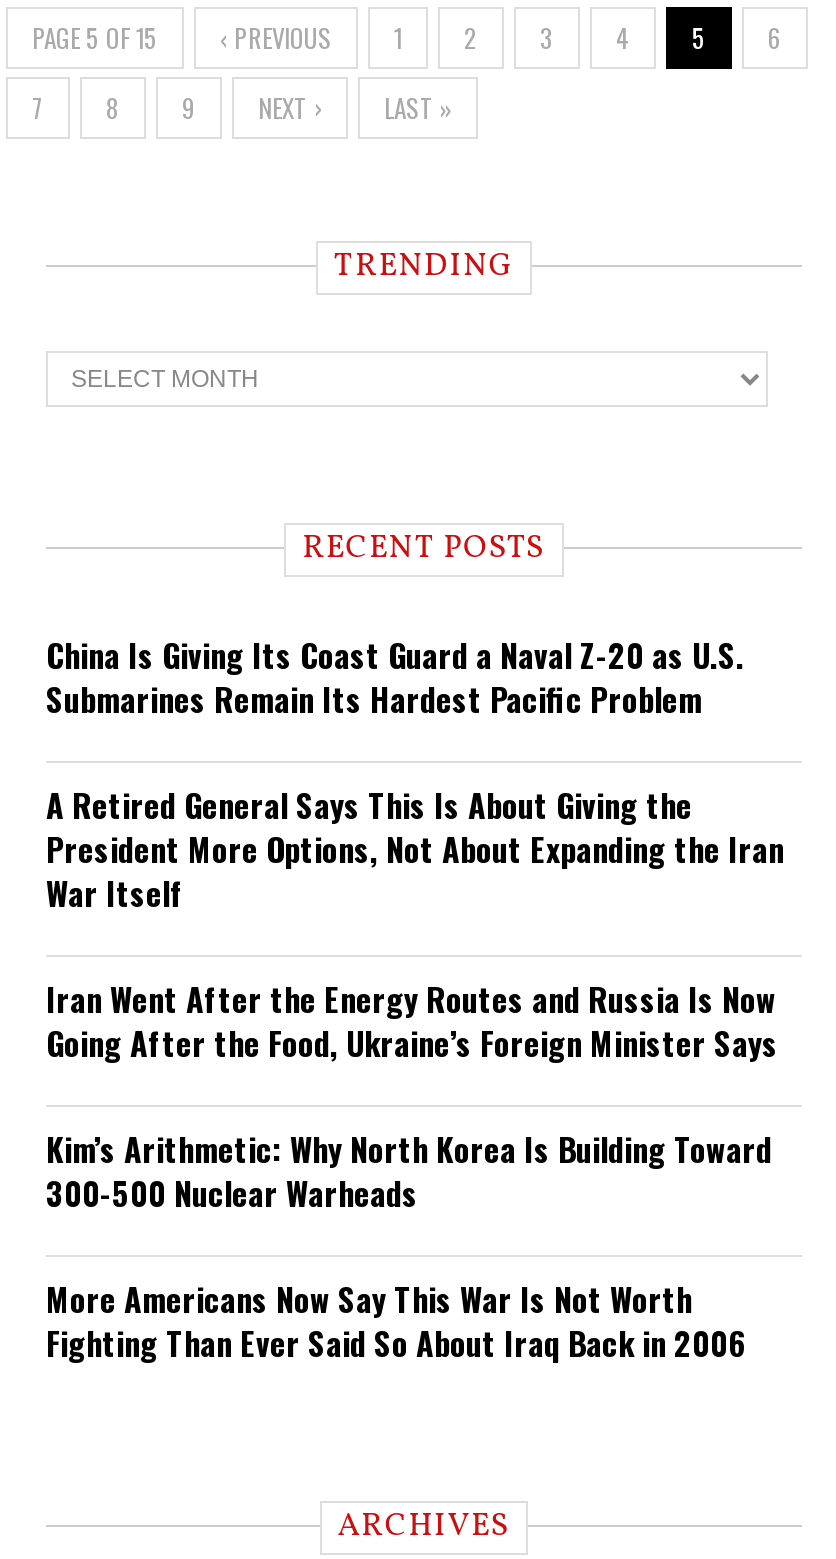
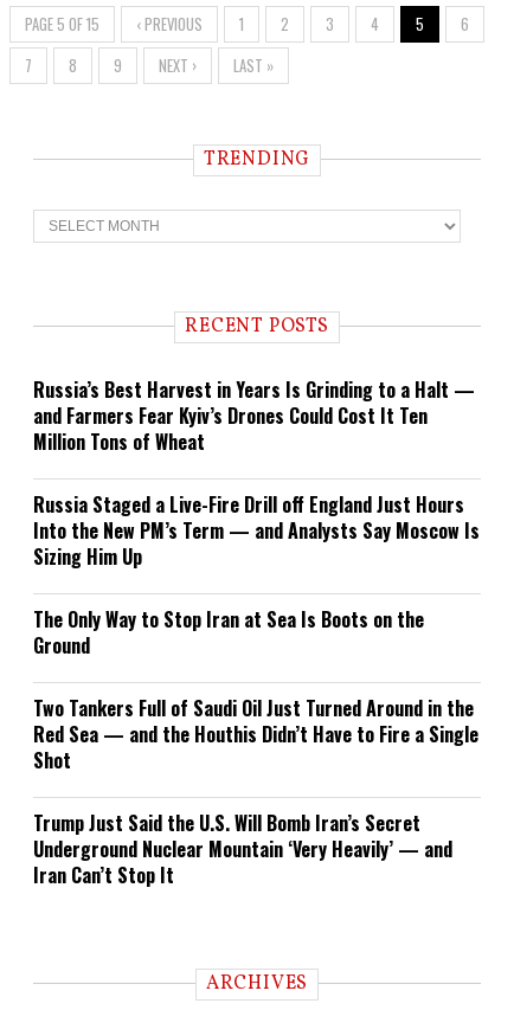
- China Is Giving Its Coast Guard a Naval Z-20 as U.S.
- Submarines Remain Its Hardest Pacific Problem
+ Russia’s Best Harvest in Years Is Grinding to a Halt —
+ and Farmers Fear Kyiv’s Drones Could Cost It Ten
+ Million Tons of Wheat

- A Retired General Says This Is About Giving the
- President More Options, Not About Expanding the Iran
- War Itself
+ Russia Staged a Live-Fire Drill off England Just Hours
+ Into the New PM’s Term — and Analysts Say Moscow Is
+ Sizing Him Up

- Iran Went After the Energy Routes and Russia Is Now
- Going After the Food, Ukraine’s Foreign Minister Says
+ The Only Way to Stop Iran at Sea Is Boots on the
+ Ground

- Kim’s Arithmetic: Why North Korea Is Building Toward
- 300-500 Nuclear Warheads
+ Two Tankers Full of Saudi Oil Just Turned Around in the
+ Red Sea — and the Houthis Didn’t Have to Fire a Single
+ Shot

- More Americans Now Say This War Is Not Worth
- Fighting Than Ever Said So About Iraq Back in 2006
+ Trump Just Said the U.S. Will Bomb Iran’s Secret
+ Underground Nuclear Mountain ‘Very Heavily’ — and
+ Iran Can’t Stop It
